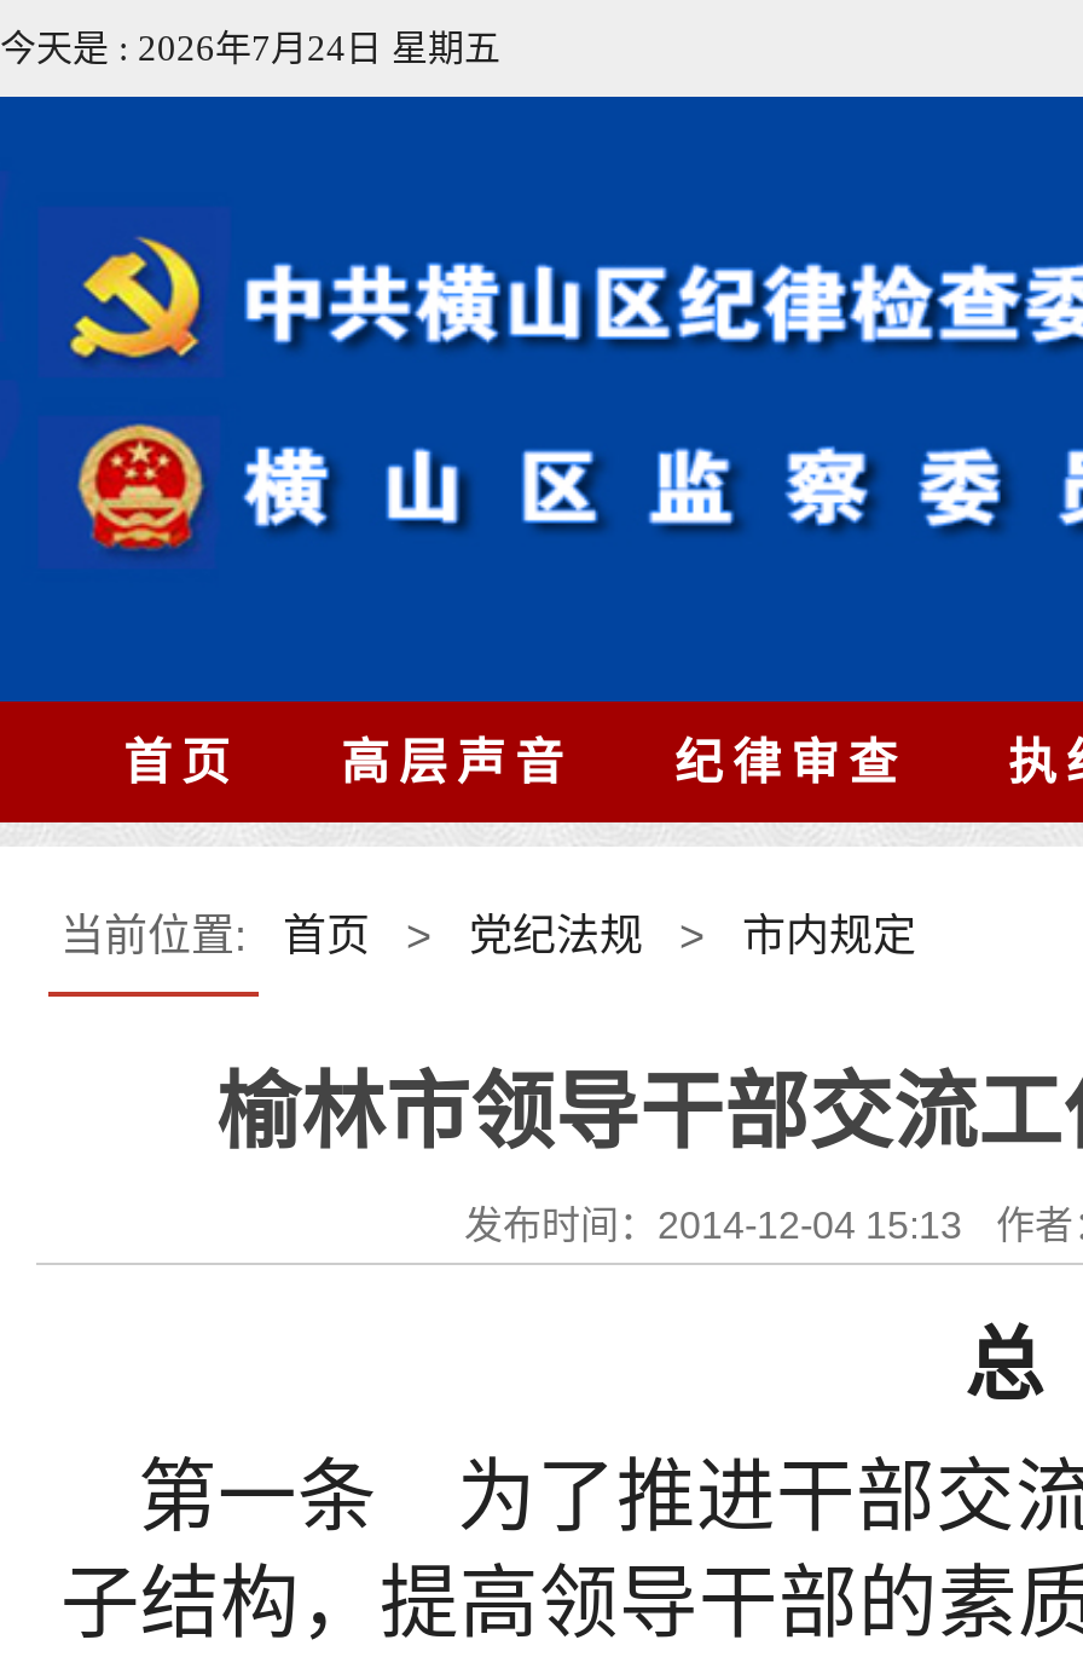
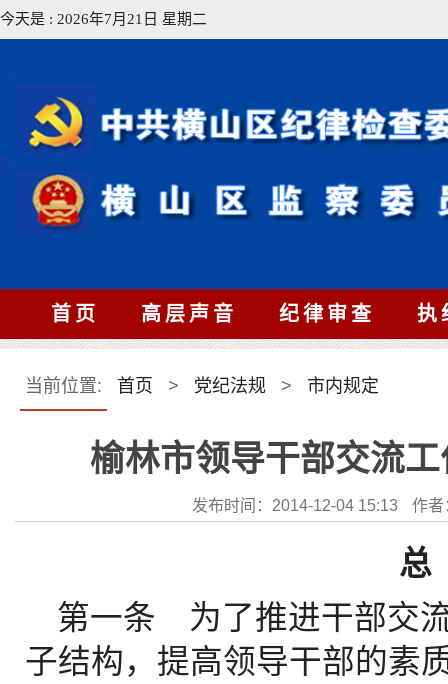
- 今天是 : 2026年7月24日 星期五
+ 今天是 : 2026年7月21日 星期二
